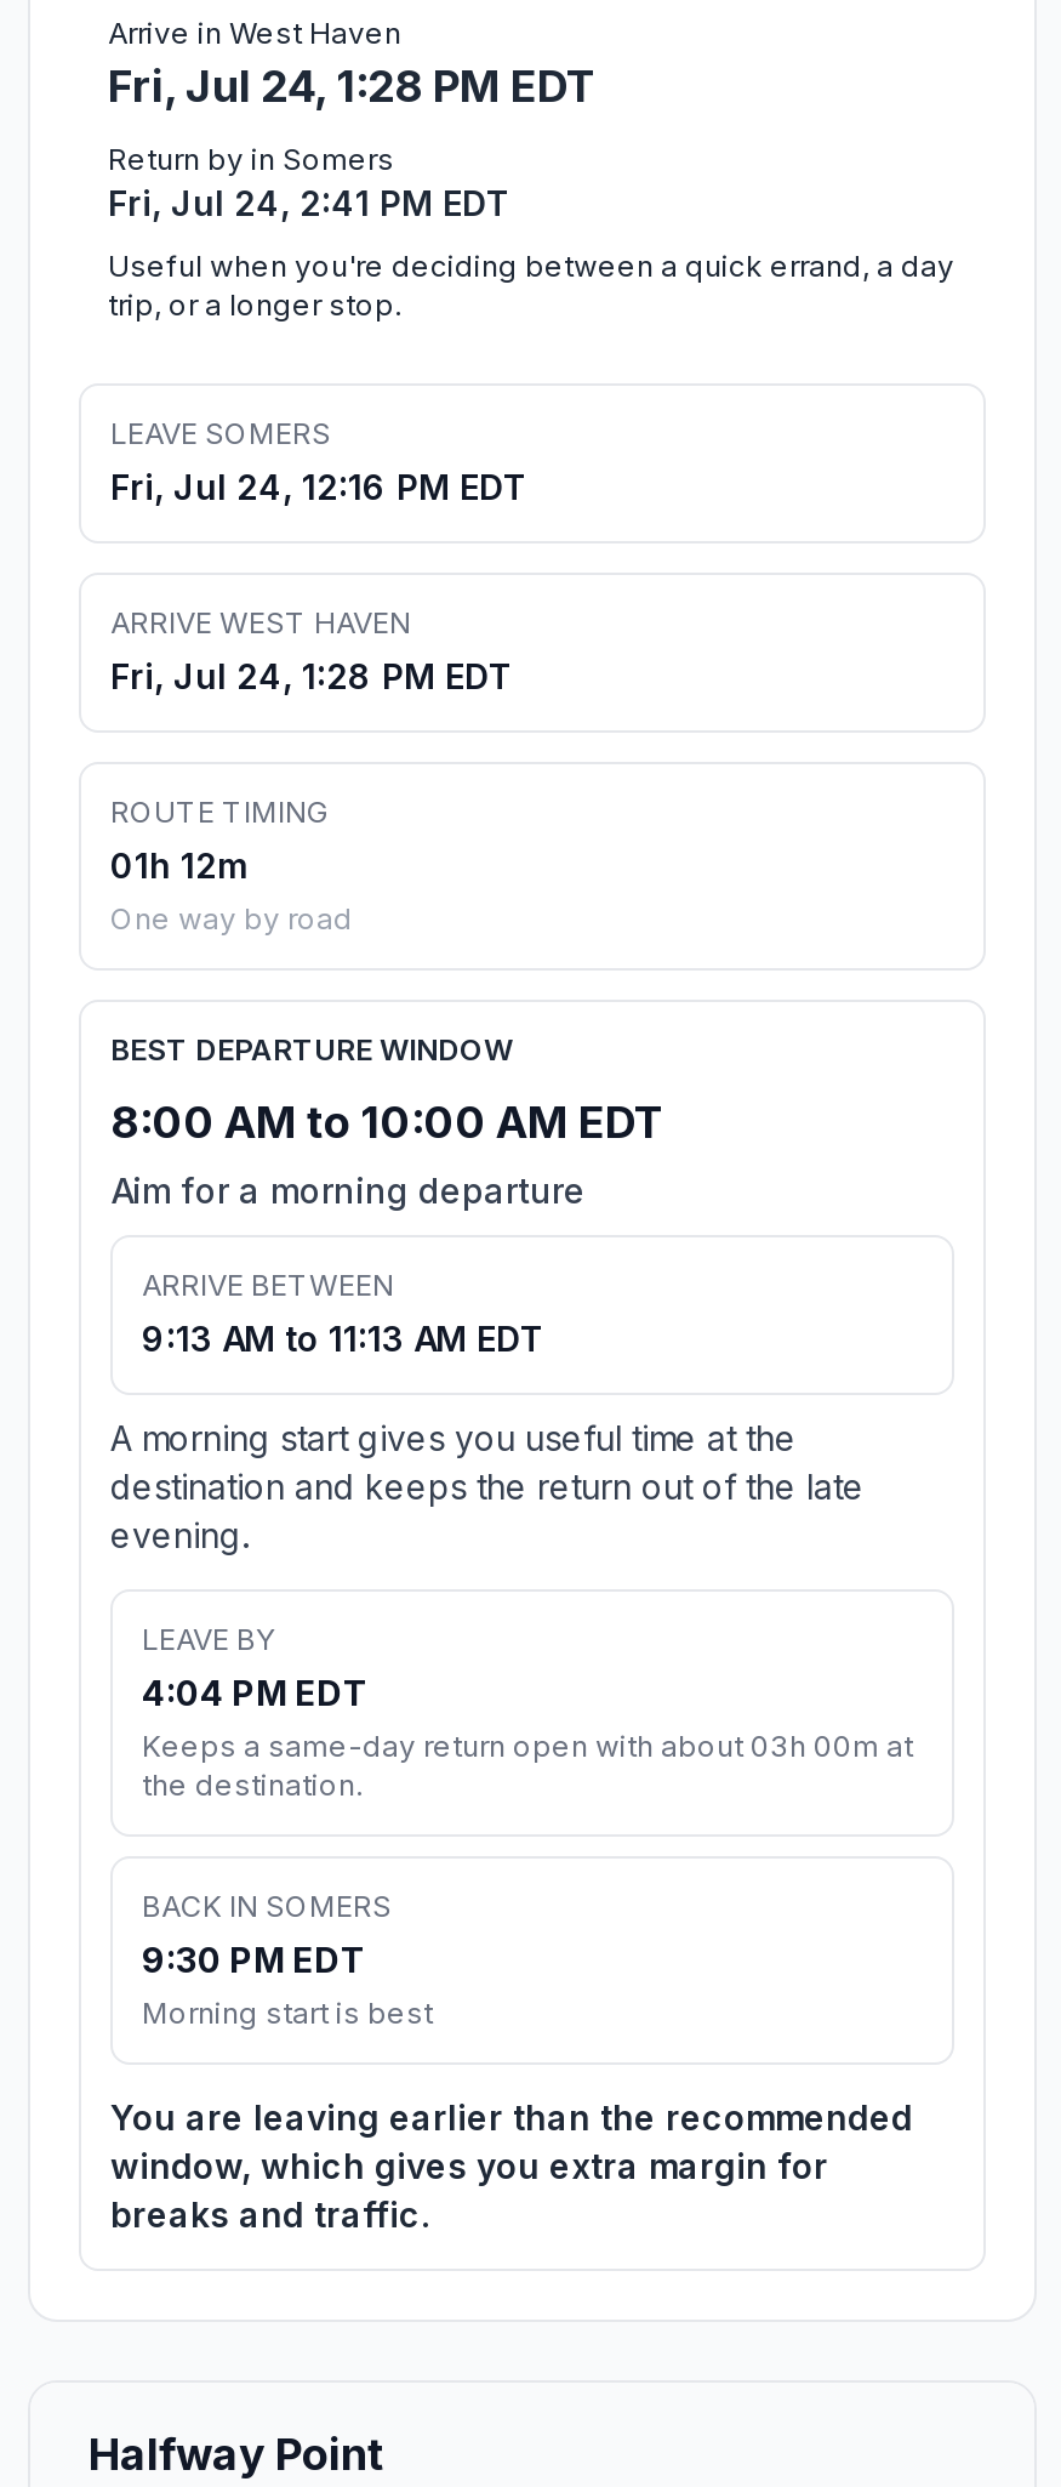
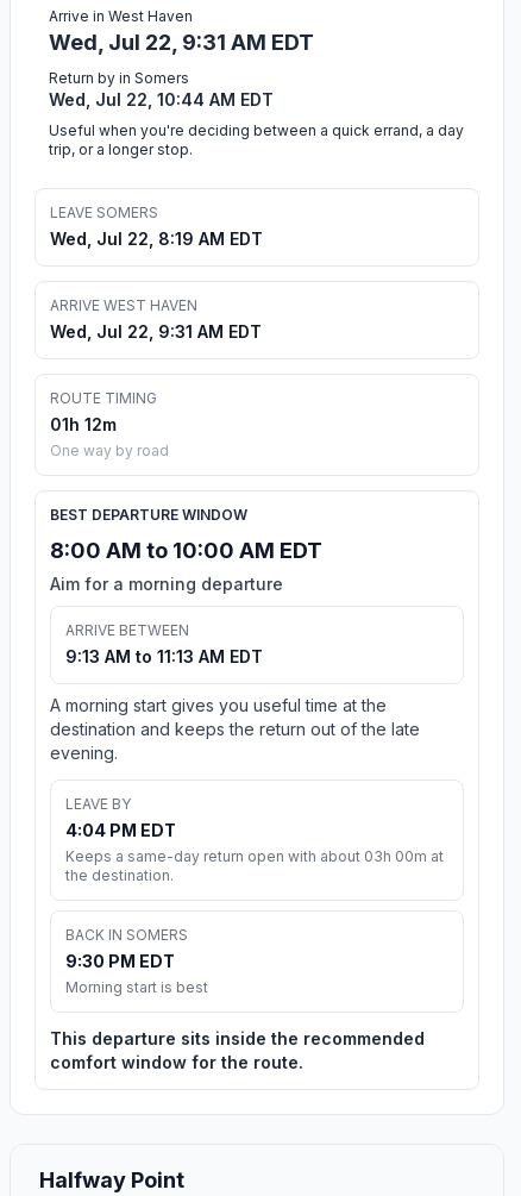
- Fri, Jul 24, 1:28 PM EDT
+ Wed, Jul 22, 9:31 AM EDT

- Fri, Jul 24, 2:41 PM EDT
+ Wed, Jul 22, 10:44 AM EDT

- Fri, Jul 24, 12:16 PM EDT
+ Wed, Jul 22, 8:19 AM EDT

- Fri, Jul 24, 1:28 PM EDT
+ Wed, Jul 22, 9:31 AM EDT

- You are leaving earlier than the recommended
- window, which gives you extra margin for
- breaks and traffic.
+ This departure sits inside the recommended
+ comfort window for the route.
